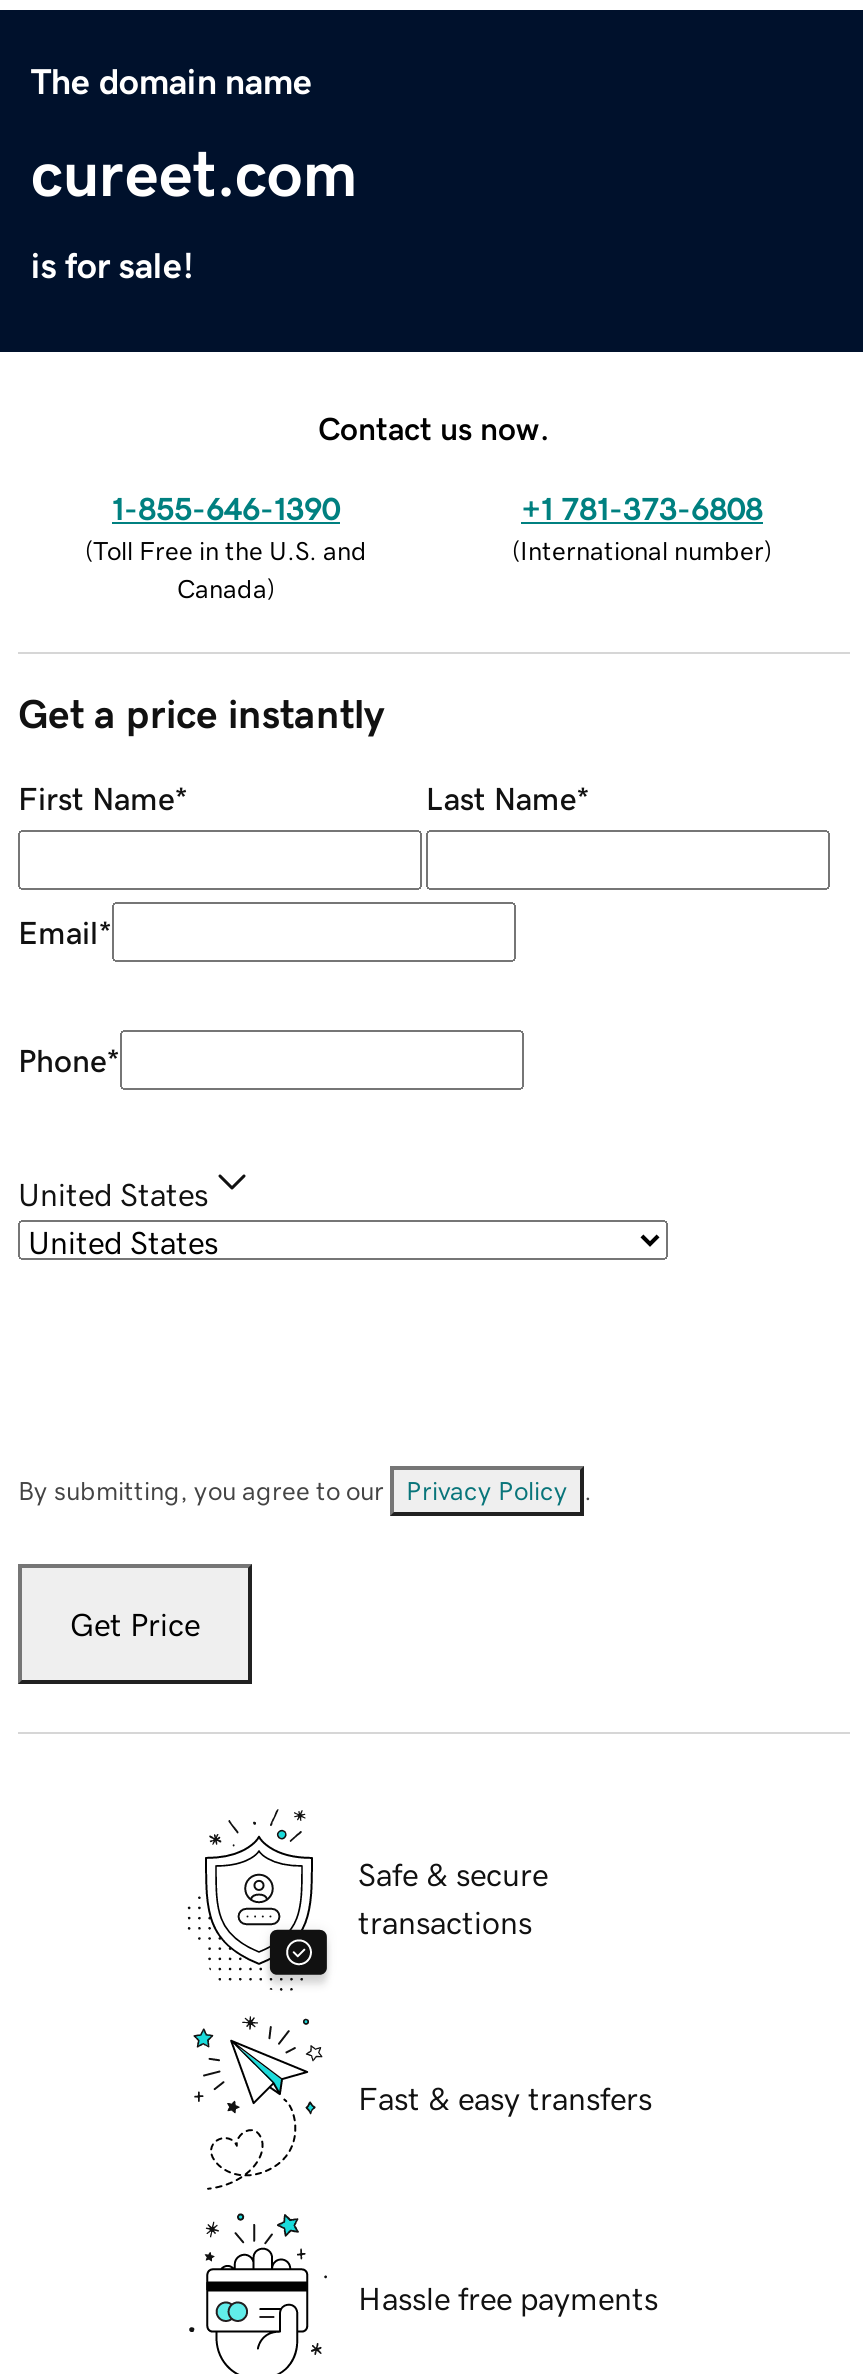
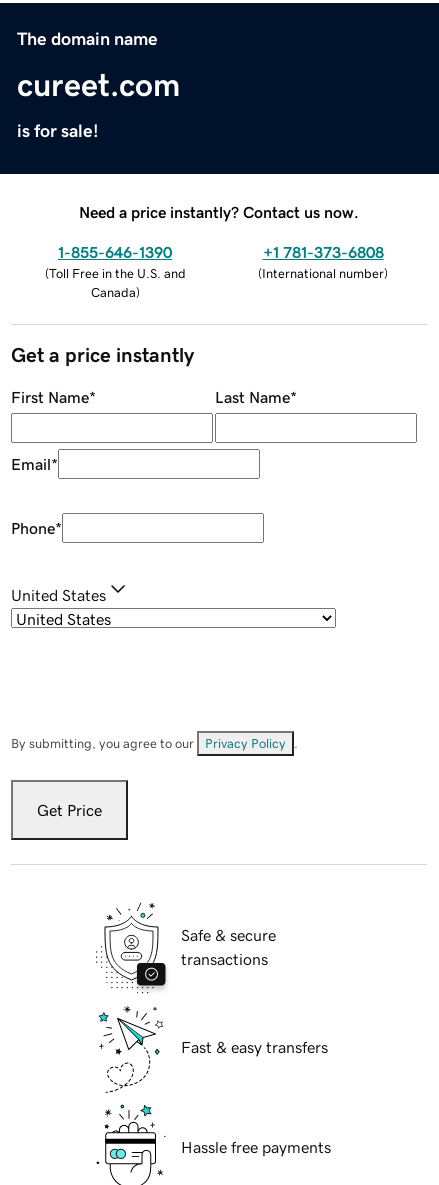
- Contact us now.
+ Need a price instantly? Contact us now.
